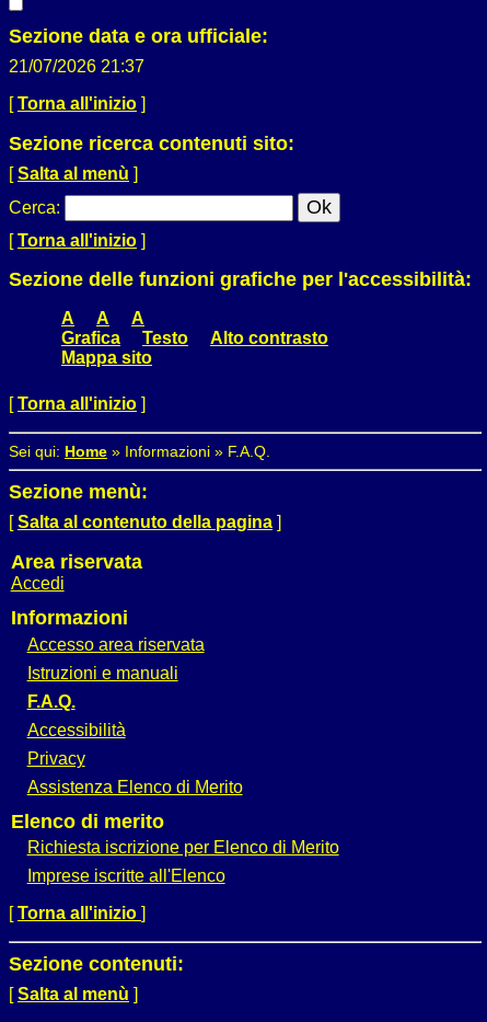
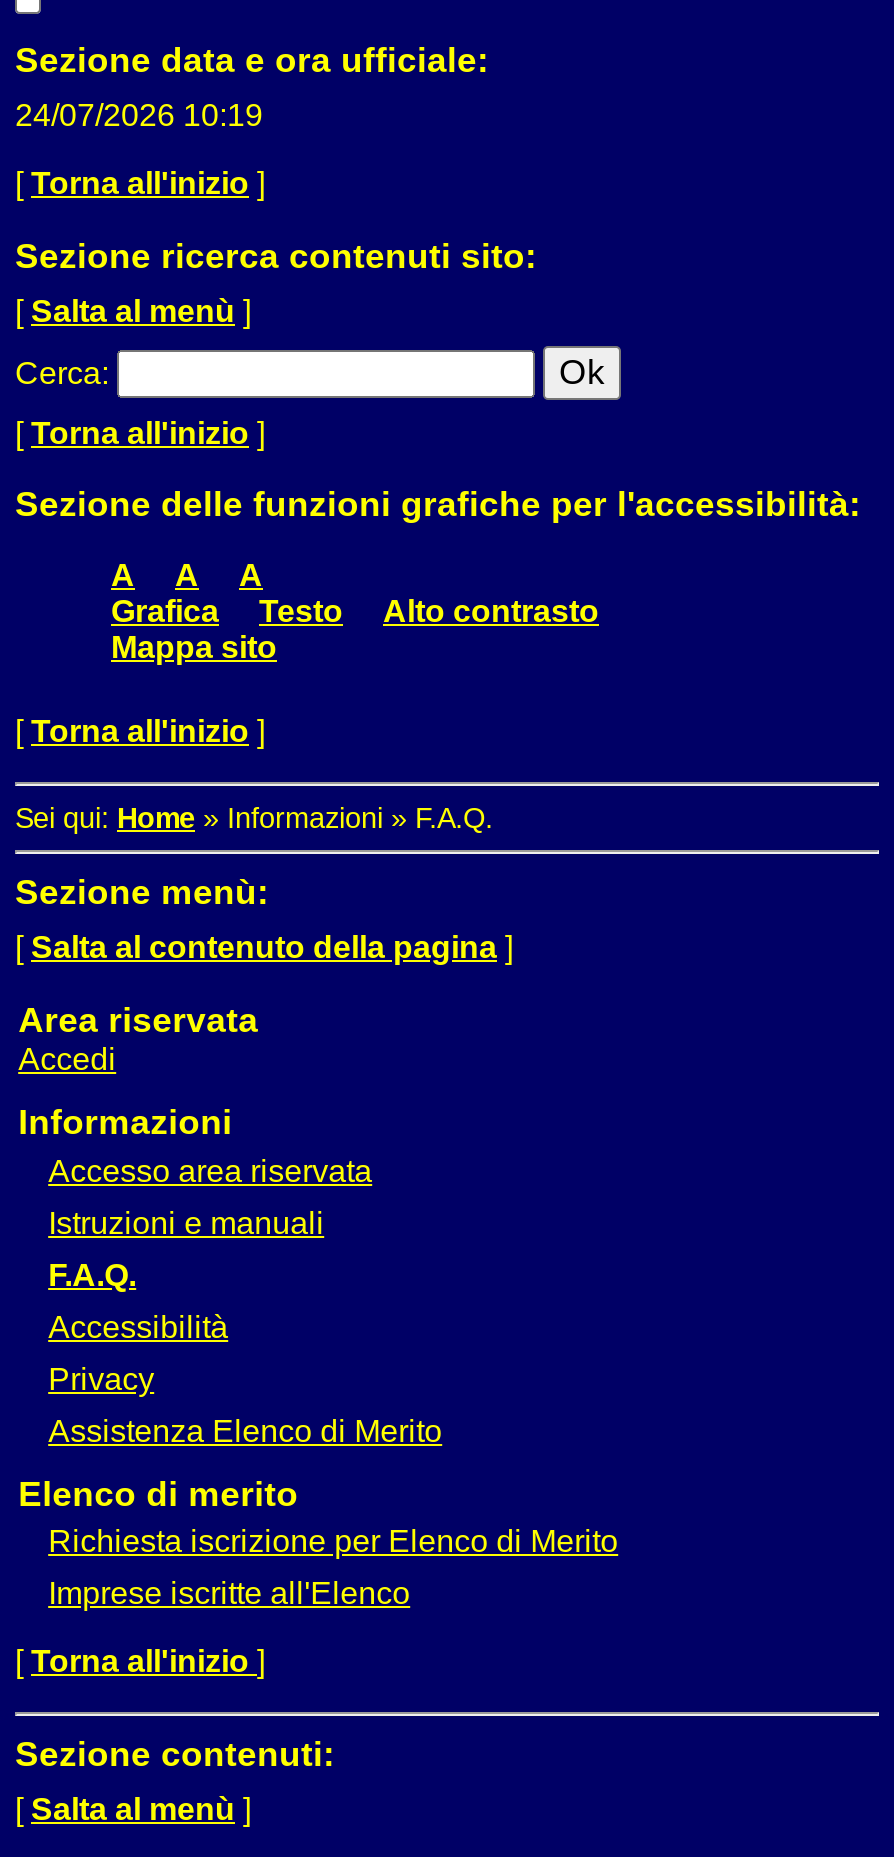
- 21/07/2026 21:37
+ 24/07/2026 10:19
